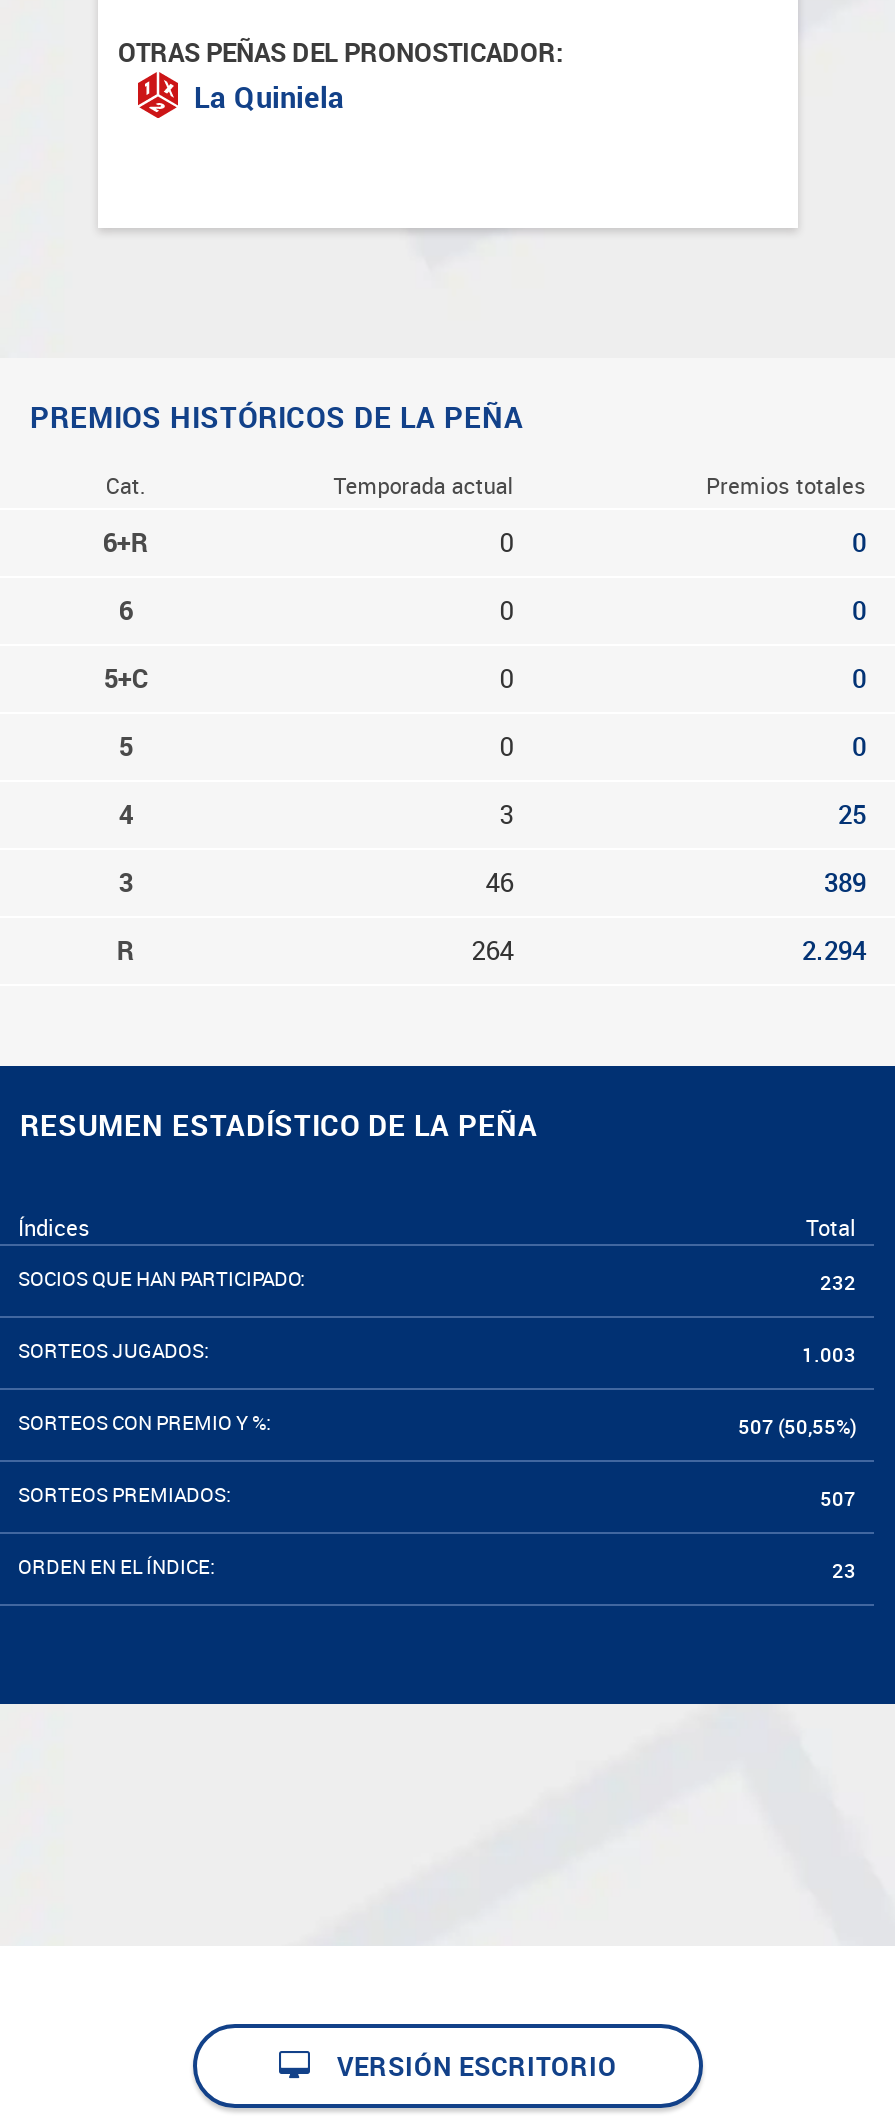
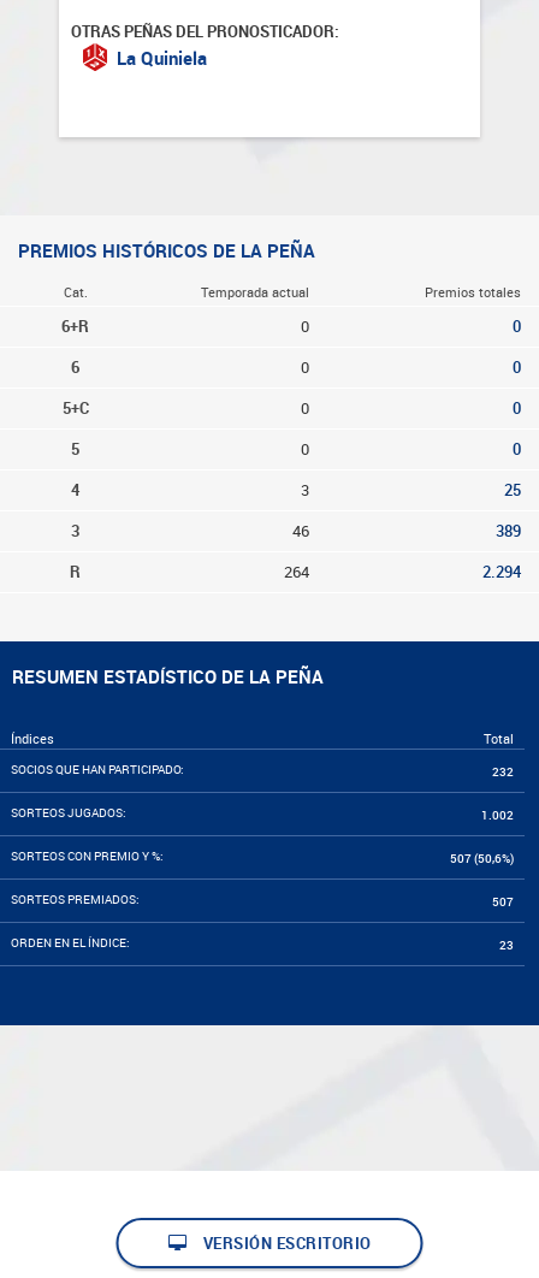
- 1.003
+ 1.002

- 507 (50,55%)
+ 507 (50,6%)
